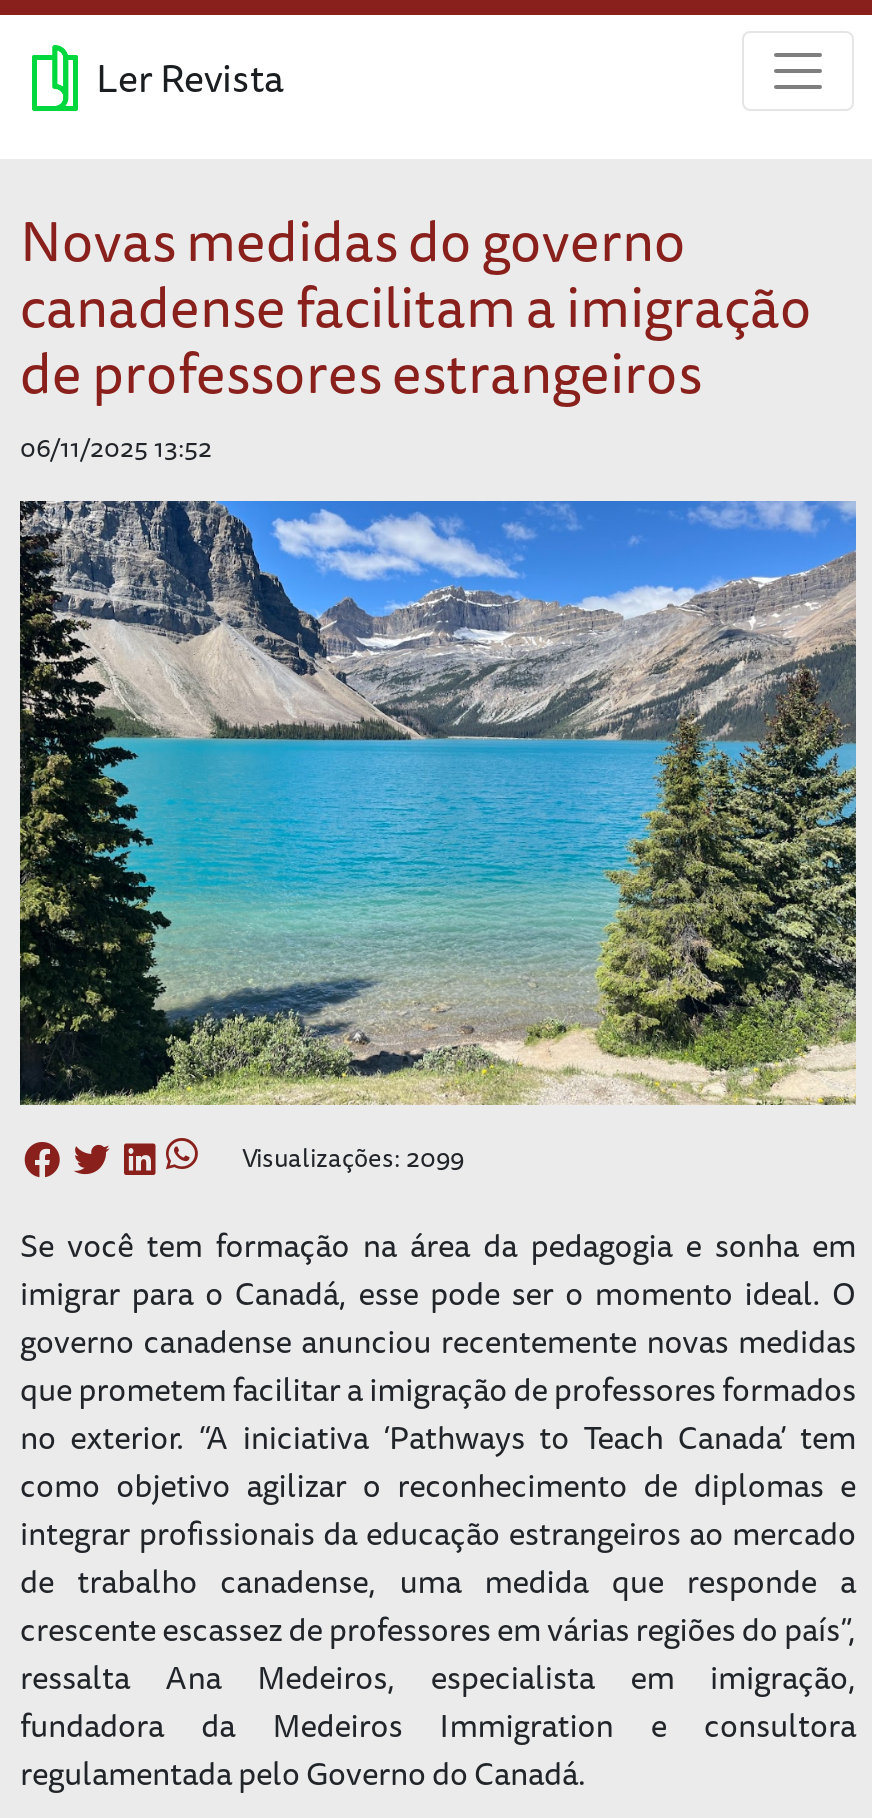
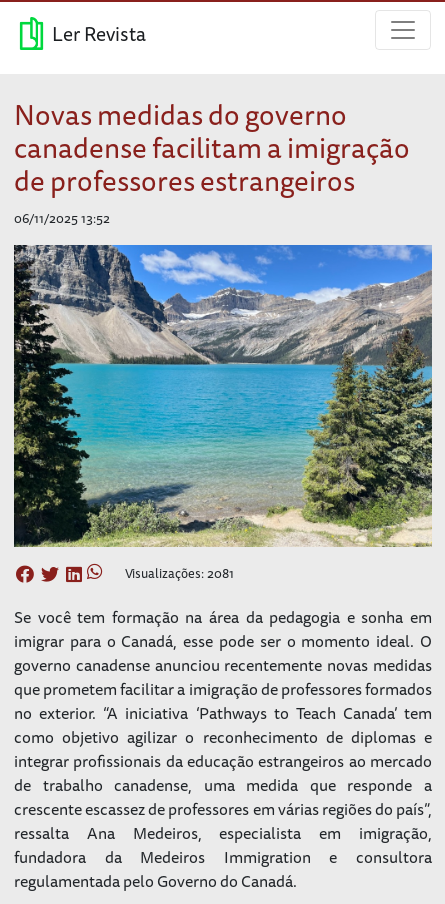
- Visualizações: 2099
+ Visualizações: 2081
